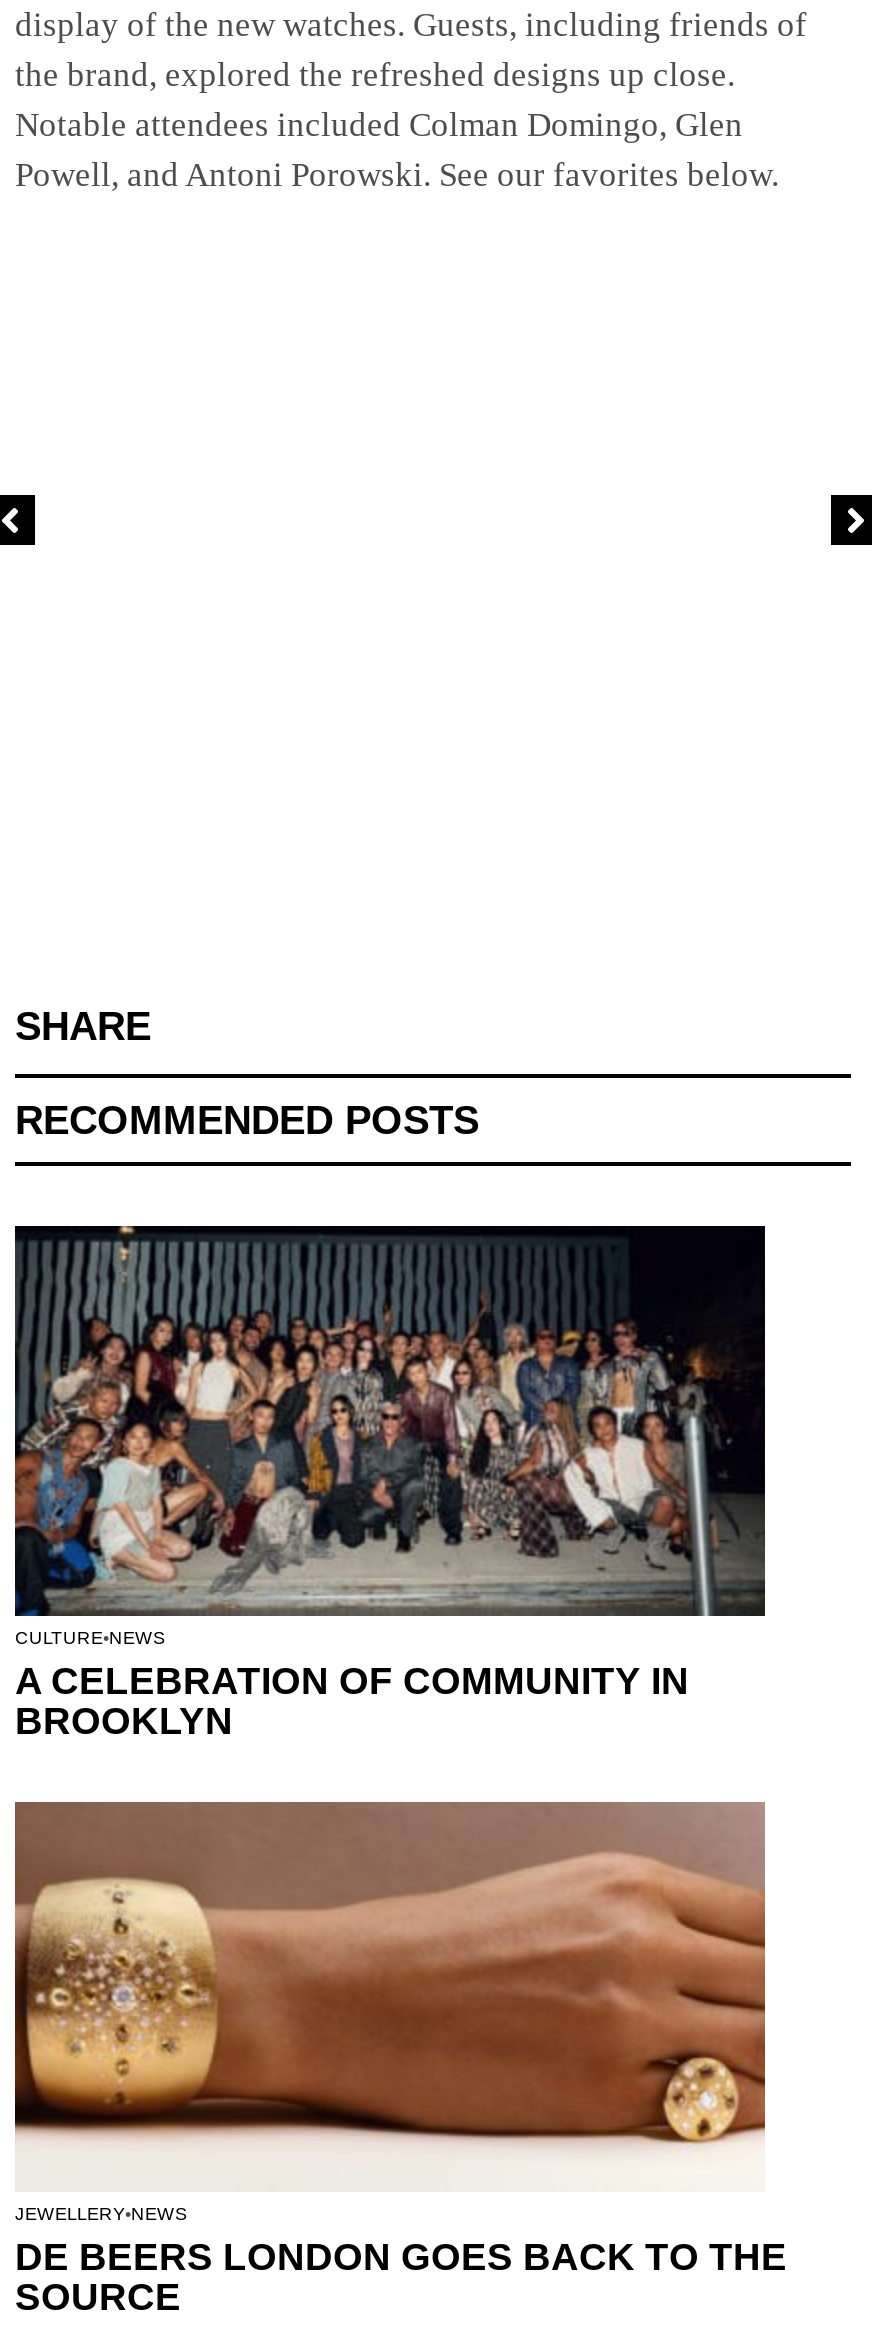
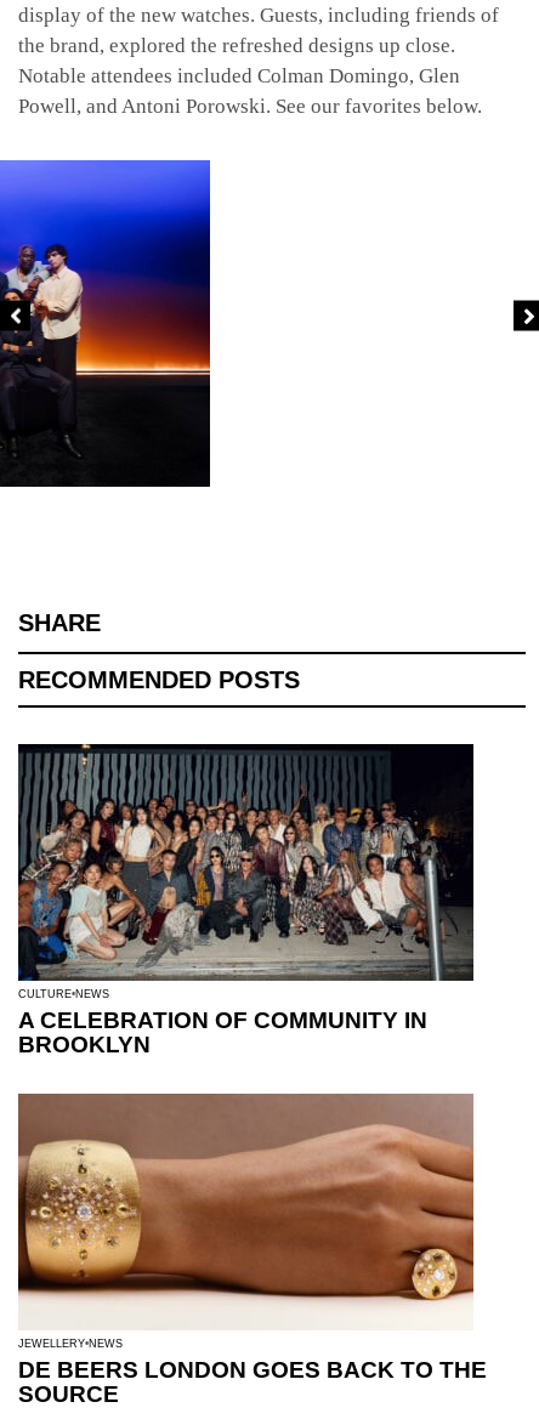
+ [image]
